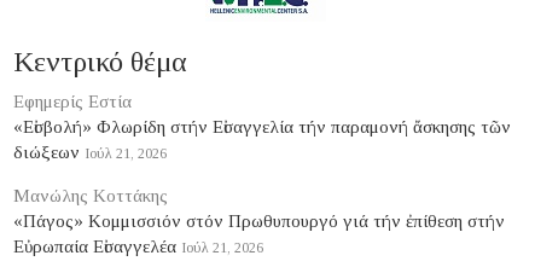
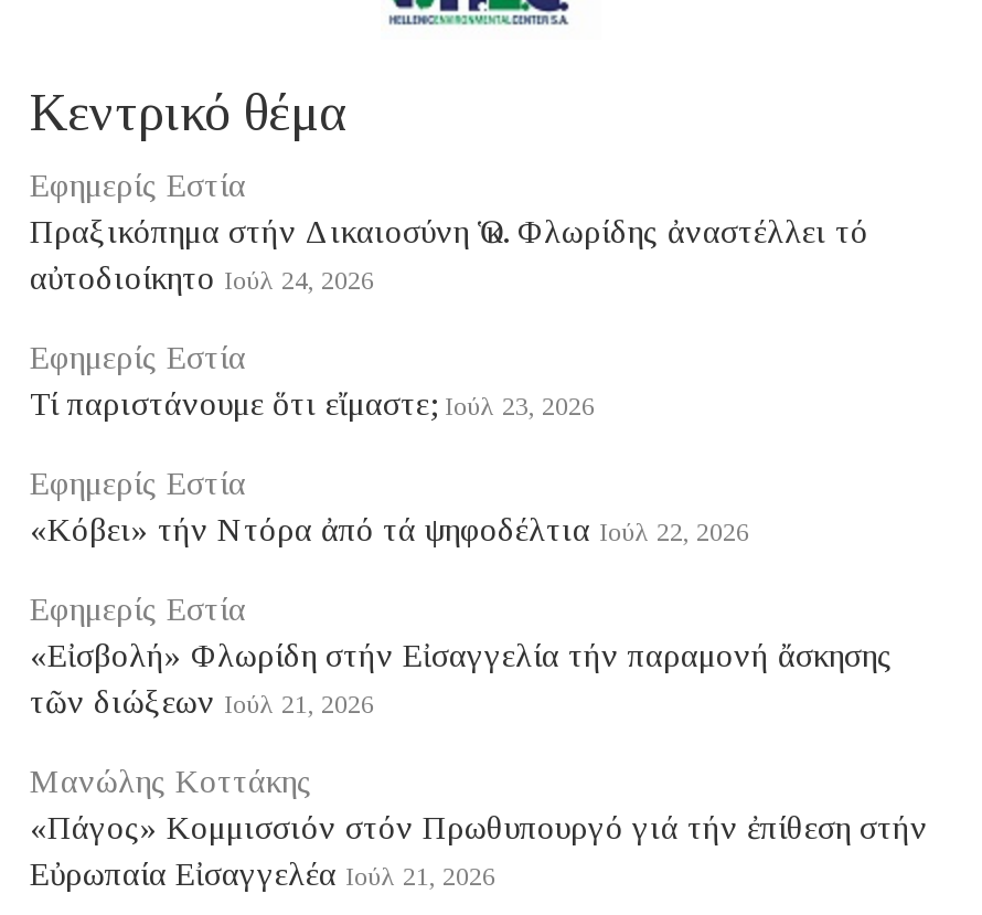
- «Εἰσβολή» Φλωρίδη στήν Εἰσαγγελία τήν παραμονή ἄσκησης τῶν
- διώξεων Ιούλ 21, 2026
+ Πραξικόπημα στήν Δικαιοσύνη Ὁ κ. Φλωρίδης ἀναστέλλει τό
+ αὐτοδιοίκητο Ιούλ 24, 2026
+ Εφημερίς Εστία
+ Τί παριστάνουμε ὅτι εἴμαστε; Ιούλ 23, 2026
+ Εφημερίς Εστία
+ «Κόβει» τήν Ντόρα ἀπό τά ψηφοδέλτια Ιούλ 22, 2026
+ Εφημερίς Εστία
+ «Εἰσβολή» Φλωρίδη στήν Εἰσαγγελία τήν παραμονή ἄσκησης
+ τῶν διώξεων Ιούλ 21, 2026
